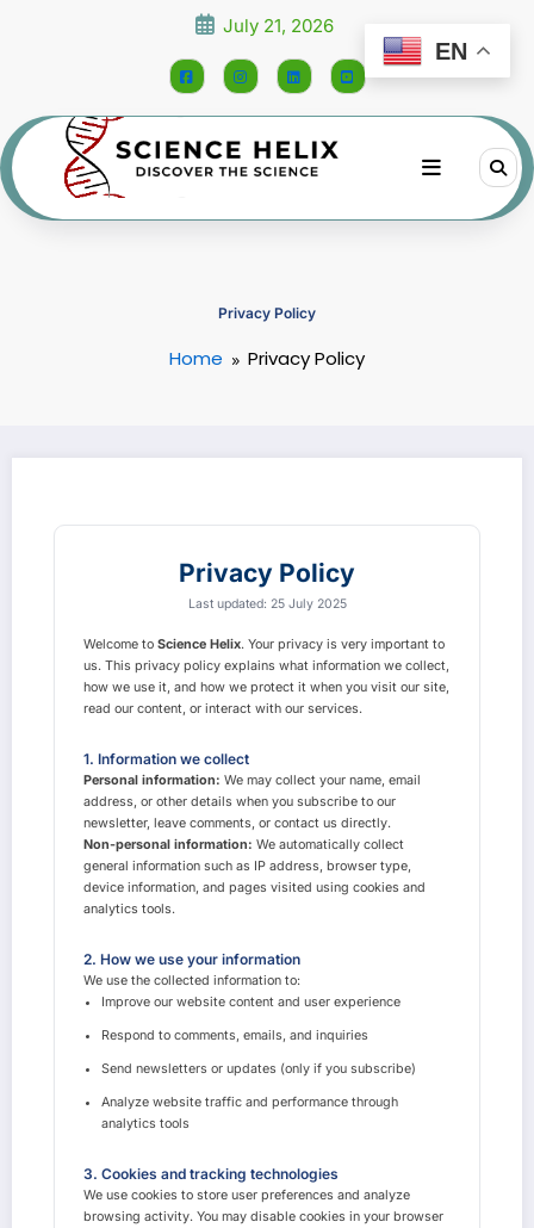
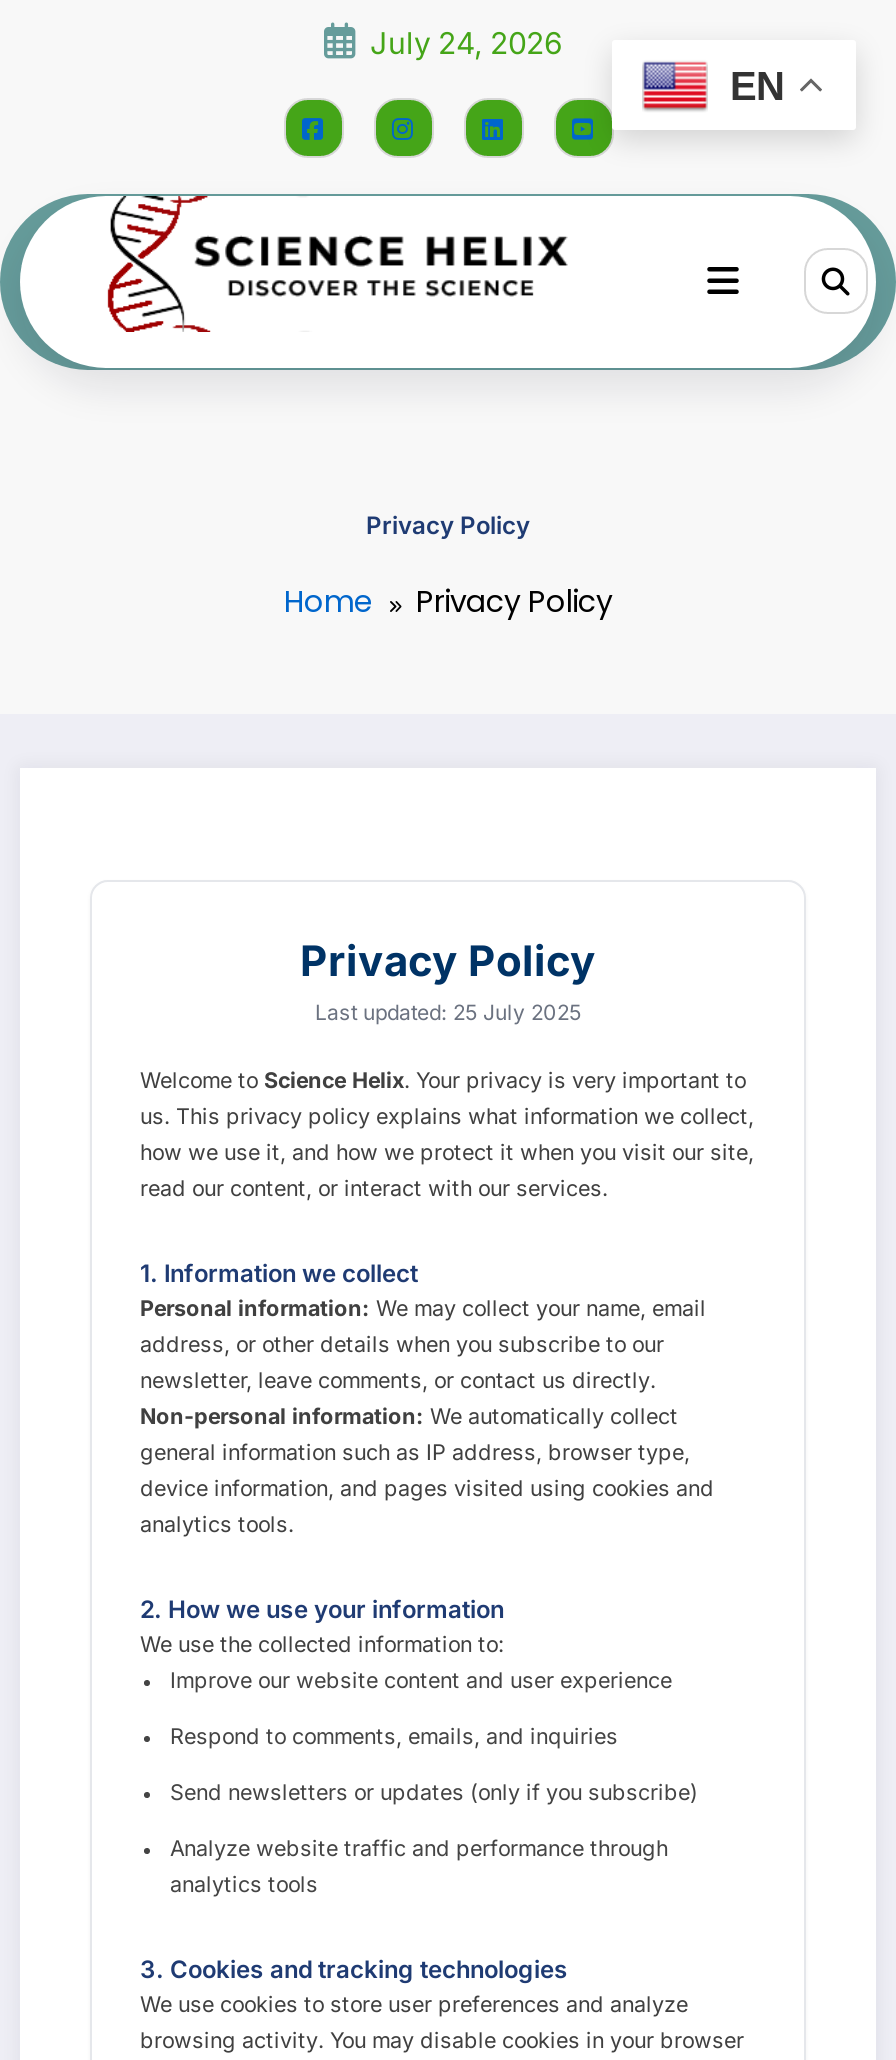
- July 21, 2026
+ July 24, 2026
